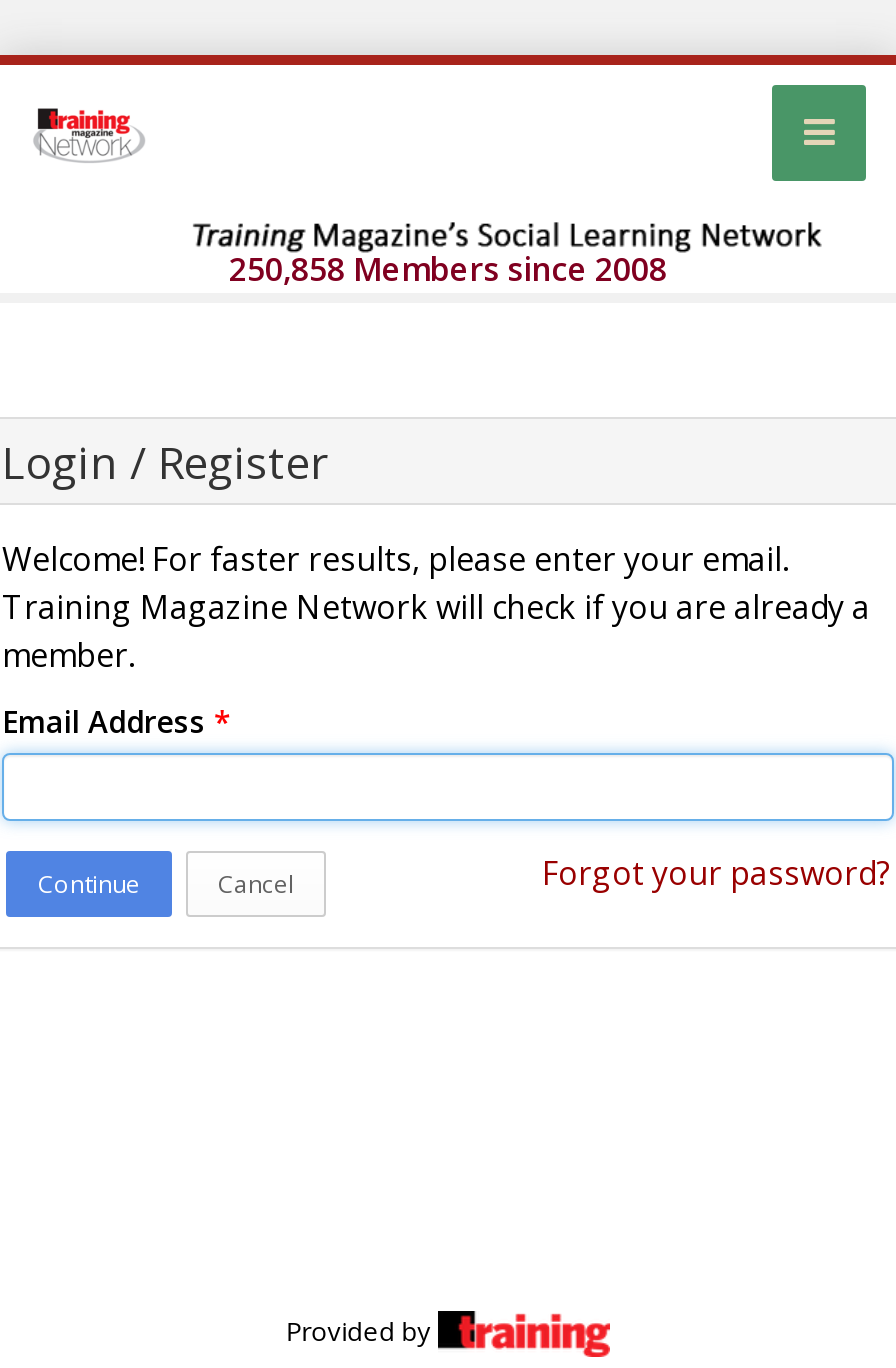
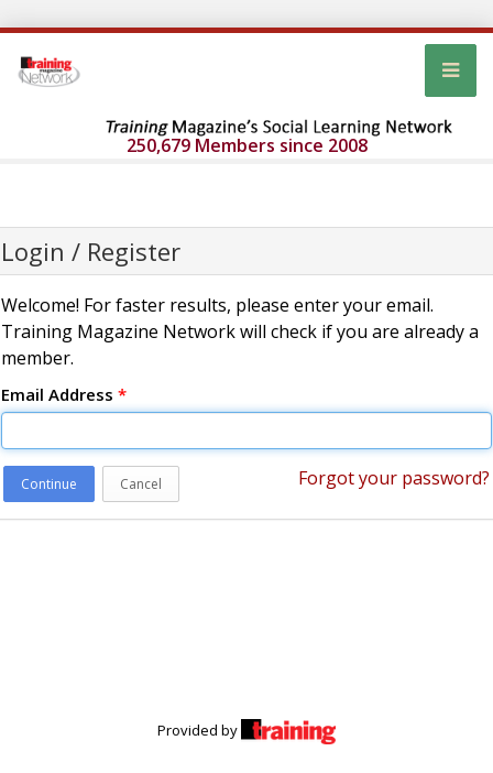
- 250,858 Members since 2008
+ 250,679 Members since 2008
